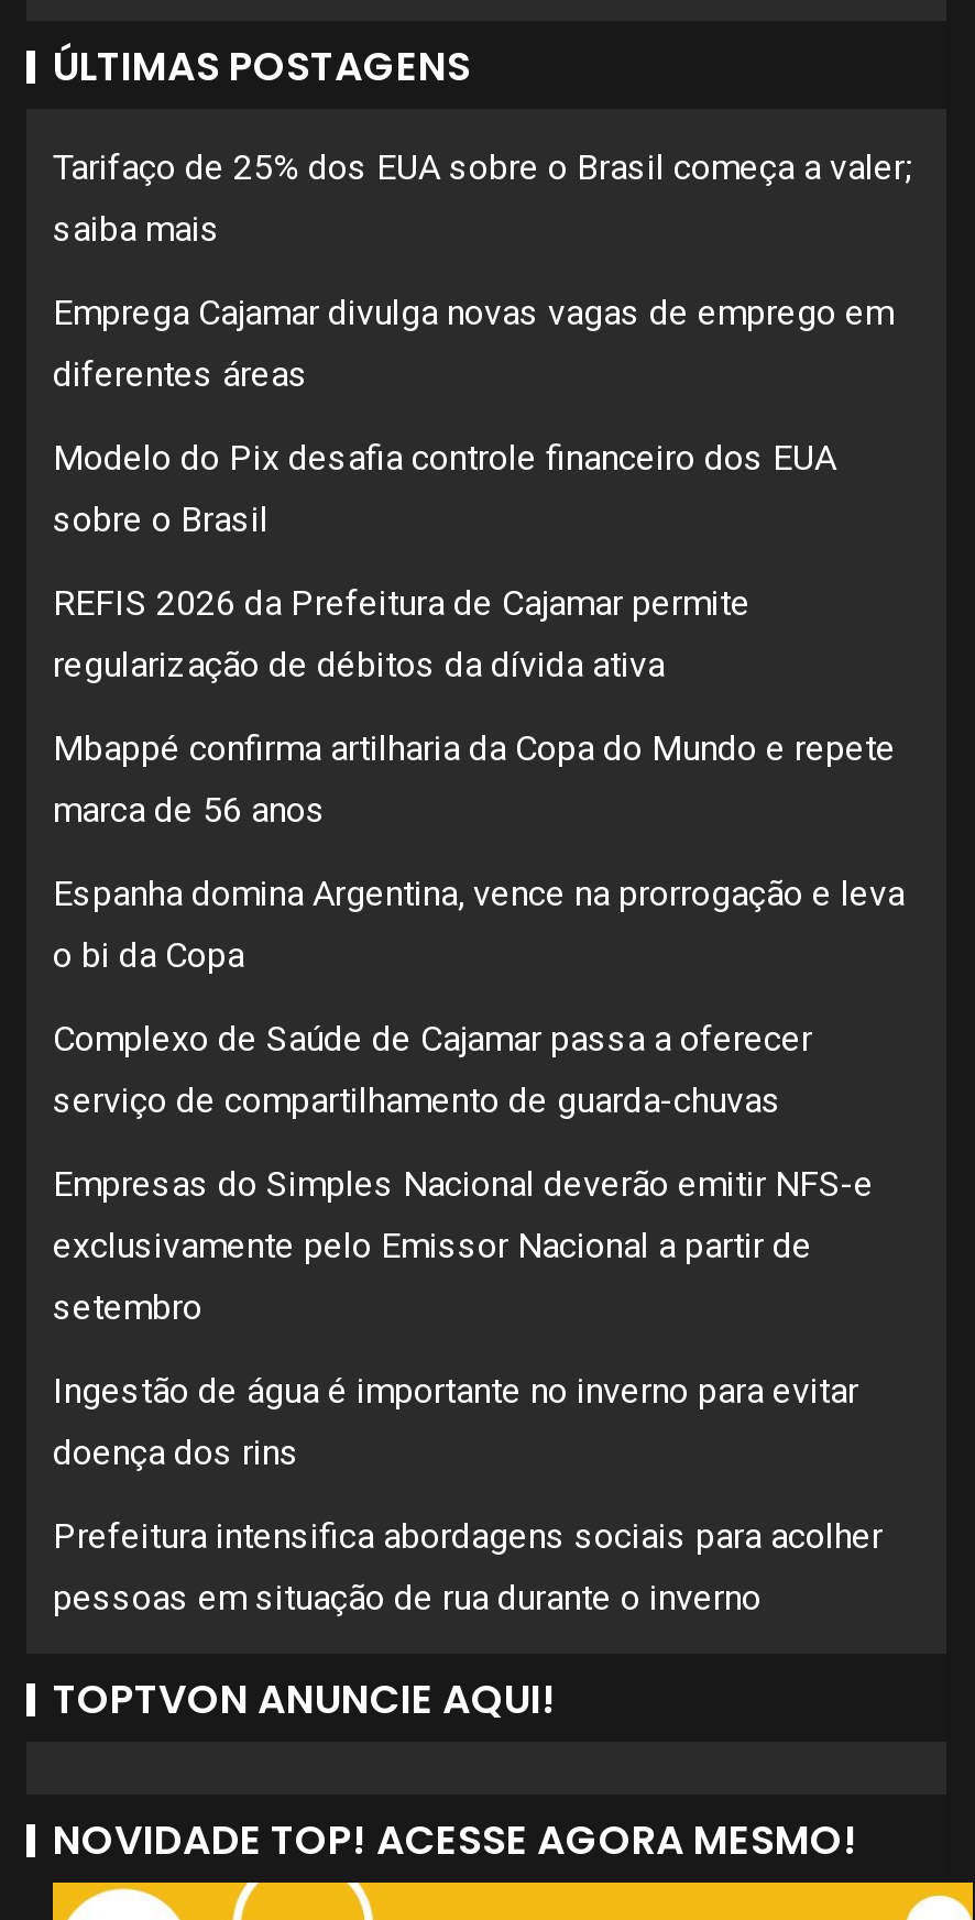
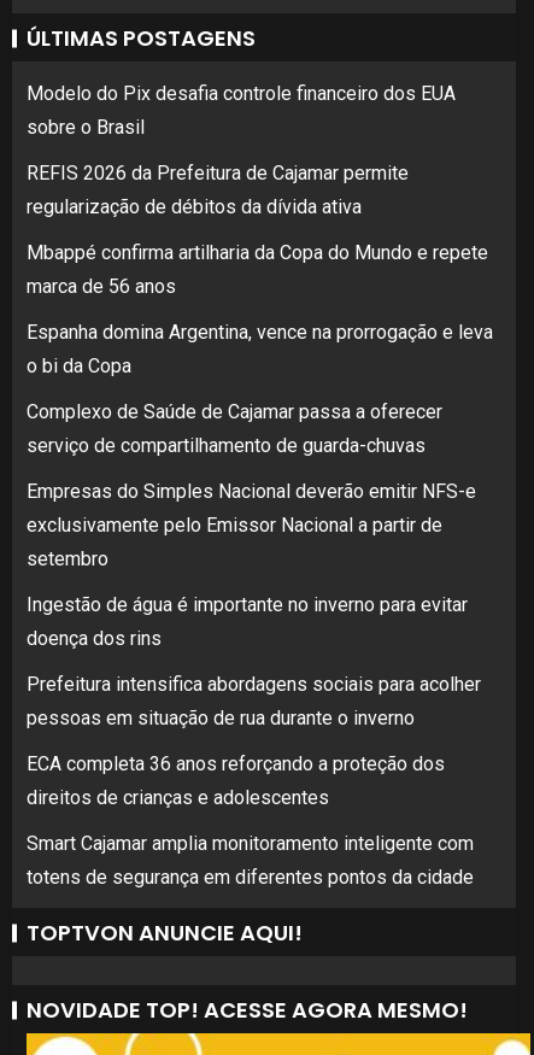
- Tarifaço de 25% dos EUA sobre o Brasil começa a valer;
- saiba mais
- Emprega Cajamar divulga novas vagas de emprego em
- diferentes áreas

moved up: Modelo do Pix desafia controle financeiro dos EUA | sobre o Brasil | REFIS 2026 da Prefeitura de Cajamar permite | ... | Prefeitura intensifica abordagens sociais para acolher | pessoas em situação de rua durante o inverno

+ ECA completa 36 anos reforçando a proteção dos
+ direitos de crianças e adolescentes
+ Smart Cajamar amplia monitoramento inteligente com
+ totens de segurança em diferentes pontos da cidade
